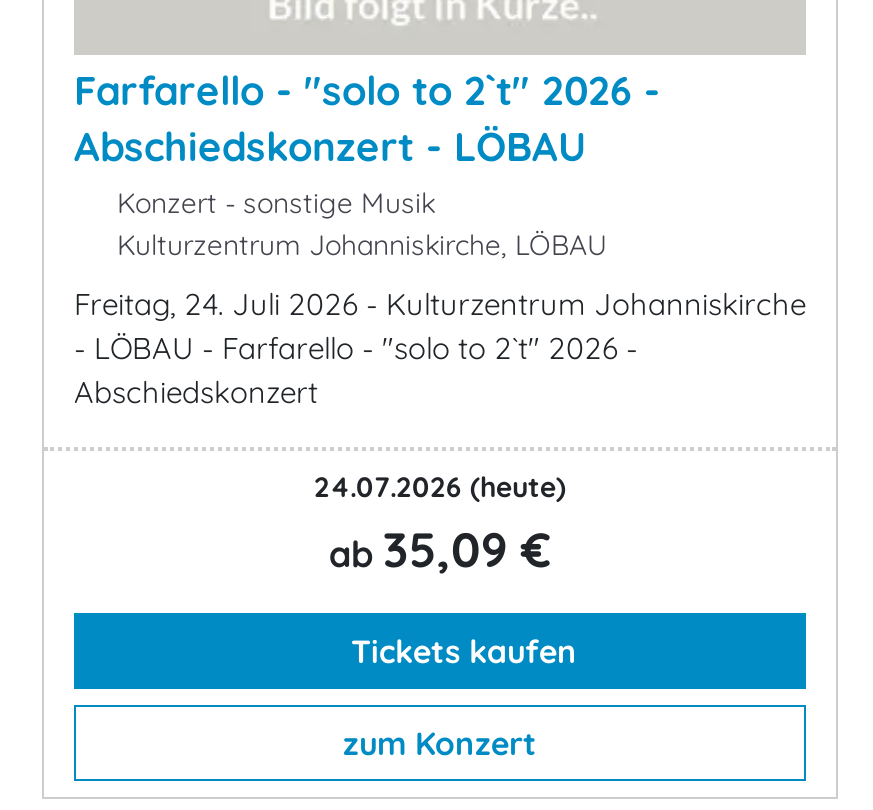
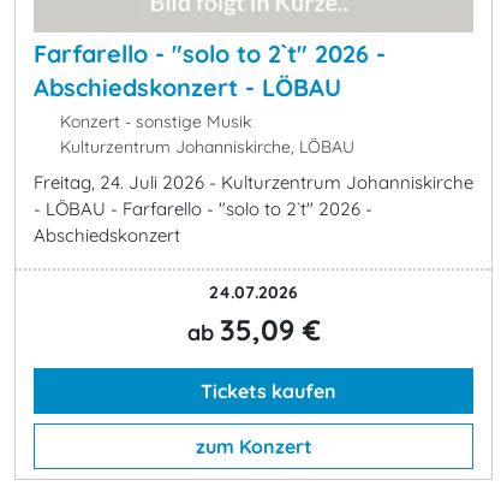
- 24.07.2026 (heute)
+ 24.07.2026
